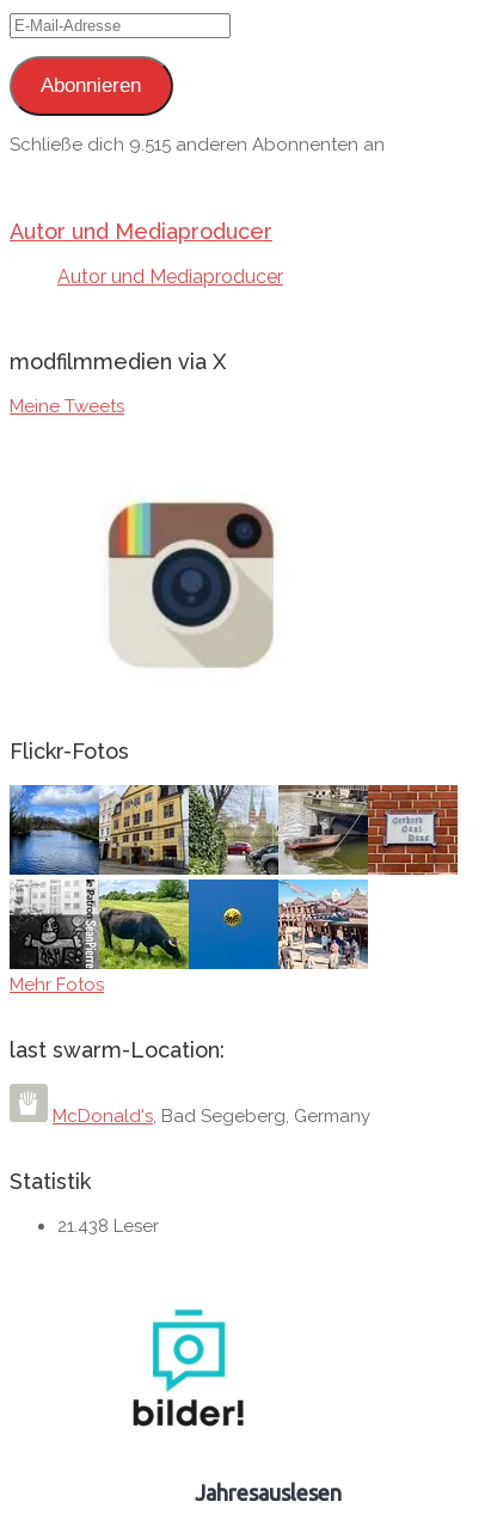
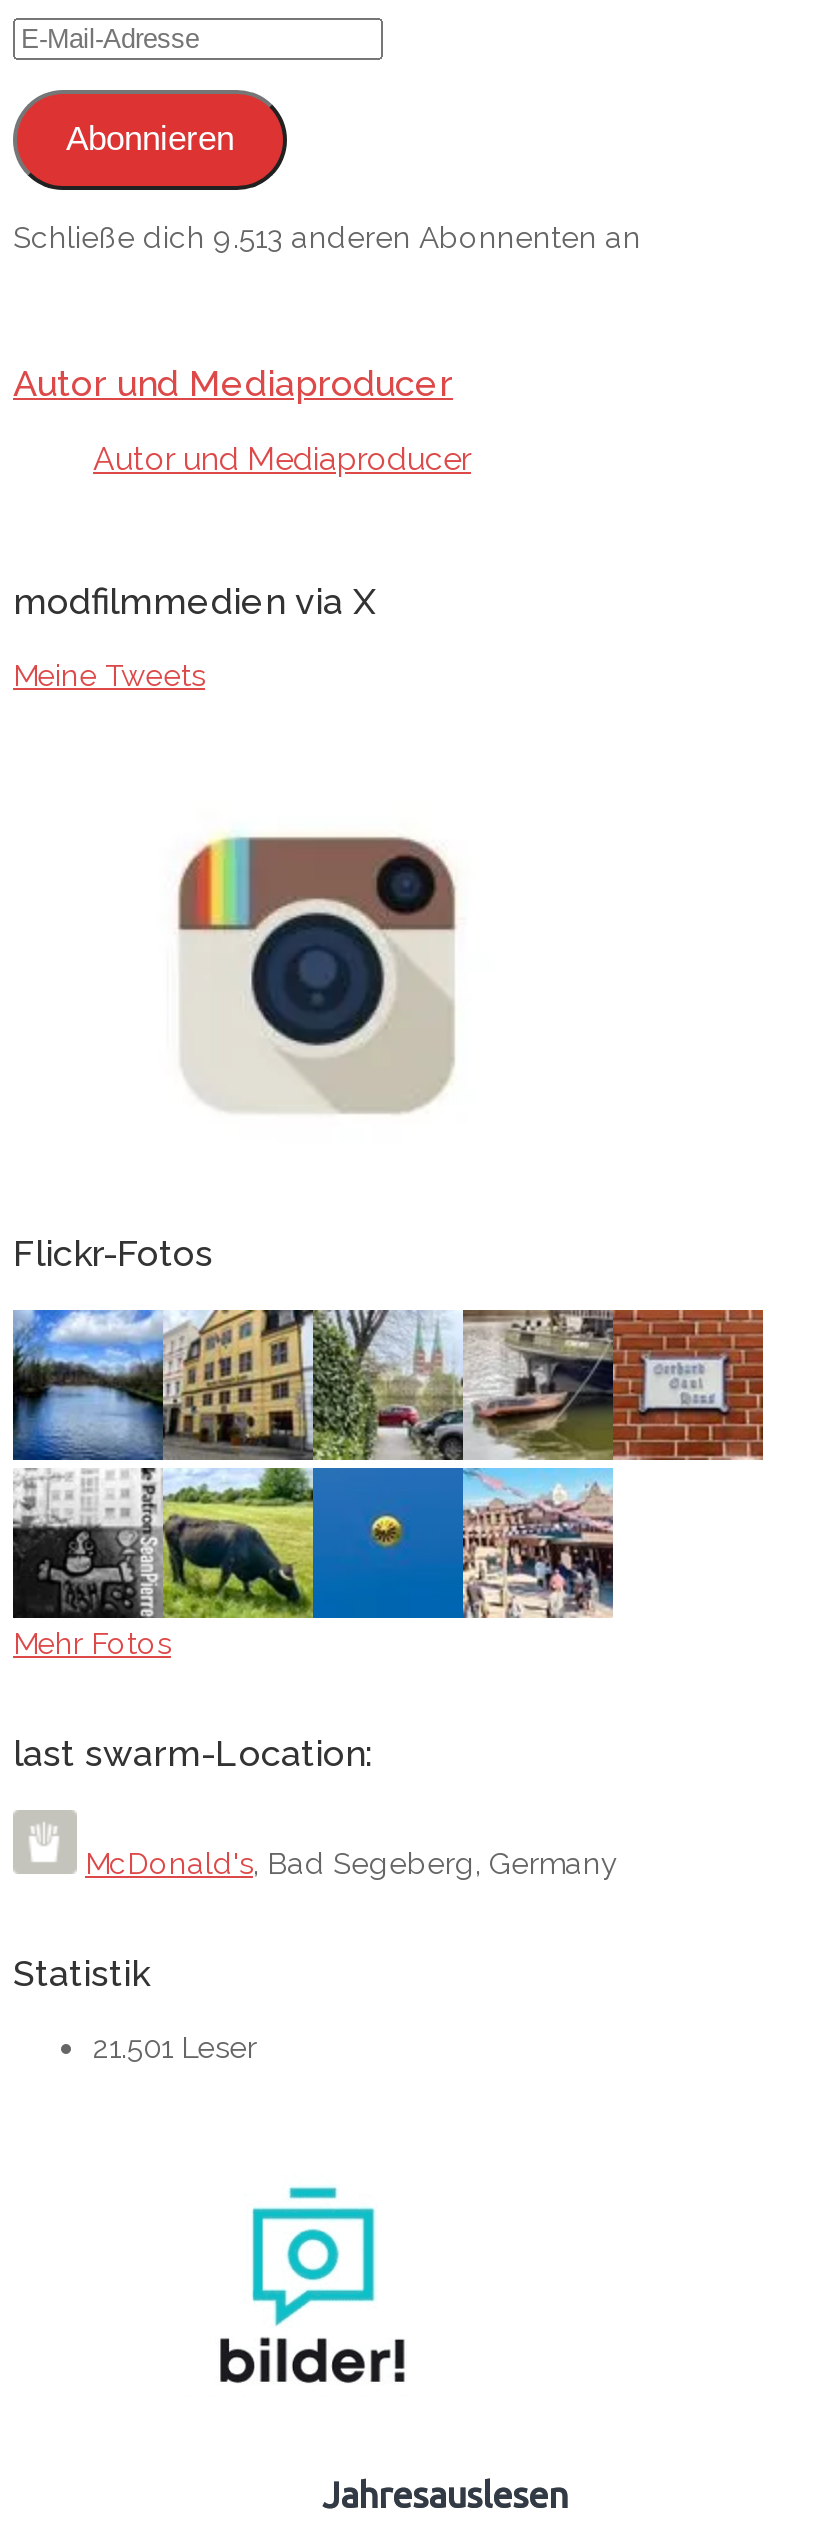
- Schließe dich 9.515 anderen Abonnenten an
+ Schließe dich 9.513 anderen Abonnenten an

- 21.438 Leser
+ 21.501 Leser
